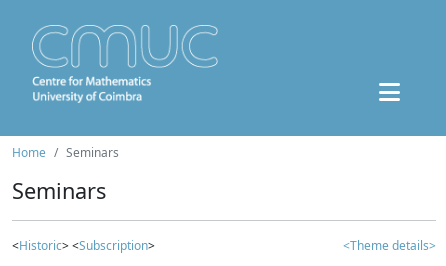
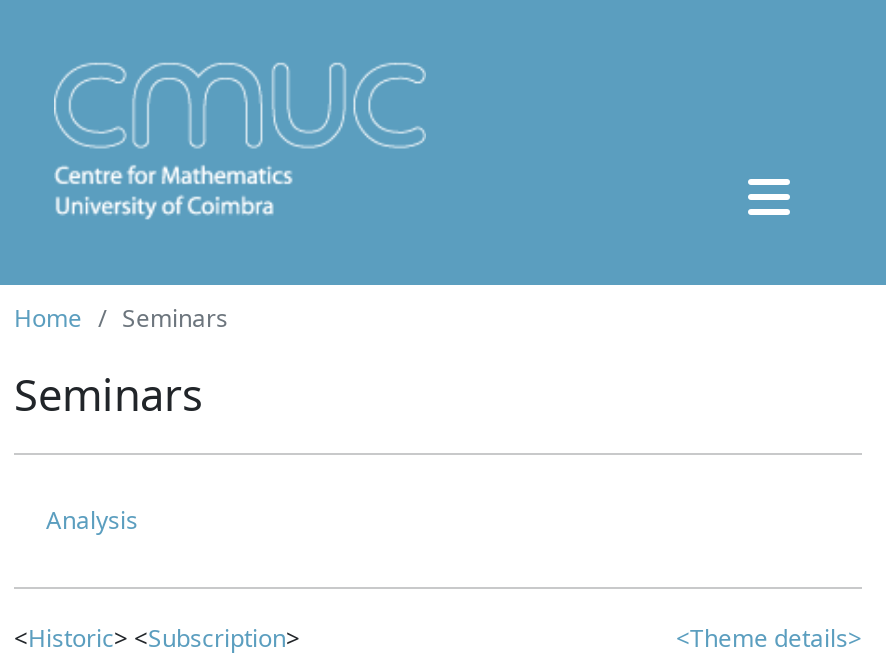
+ Analysis
